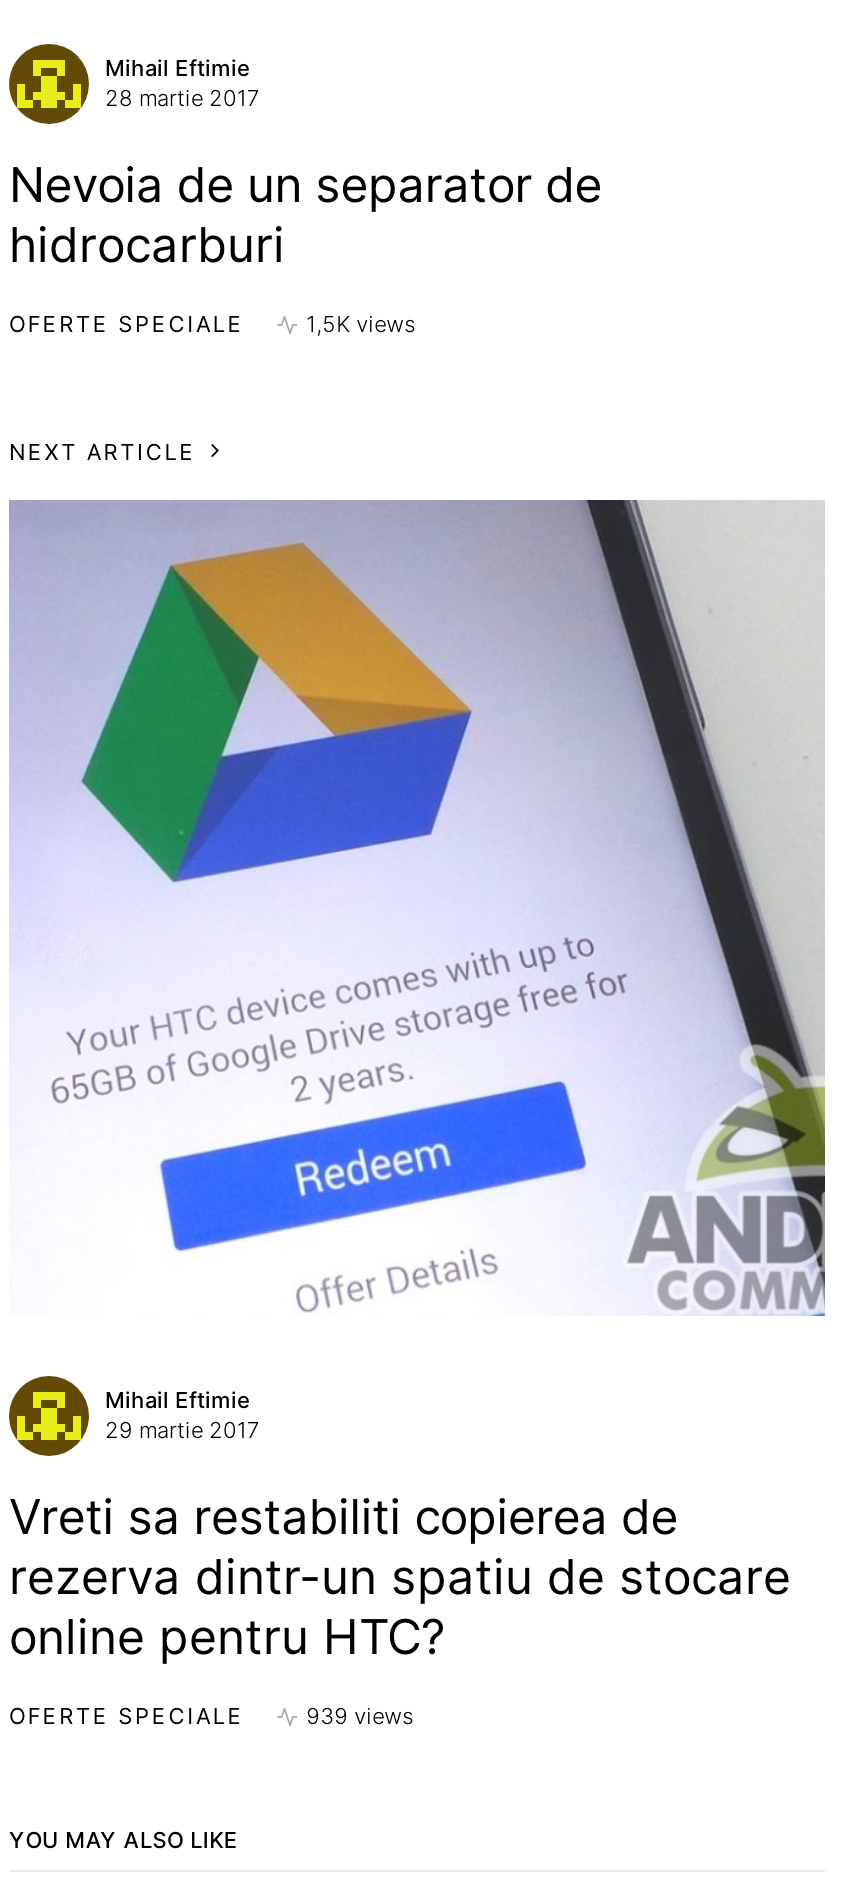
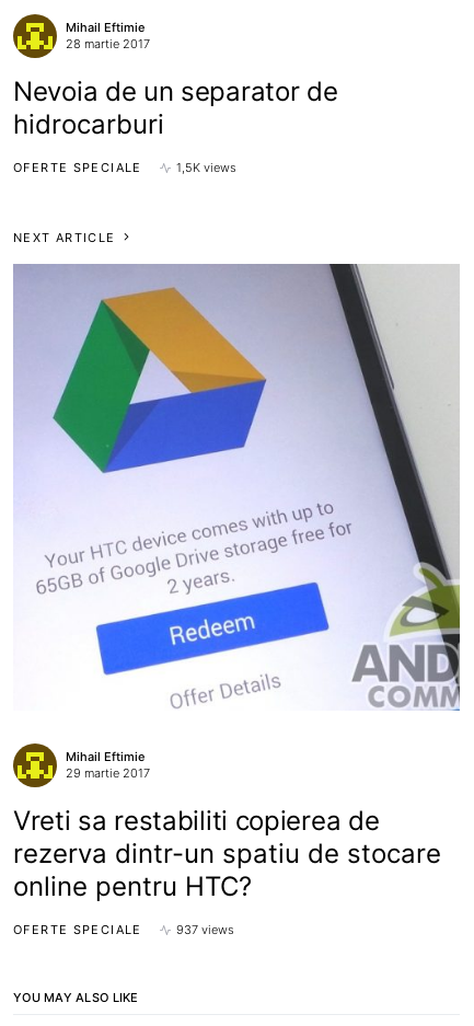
- 939 views
+ 937 views
